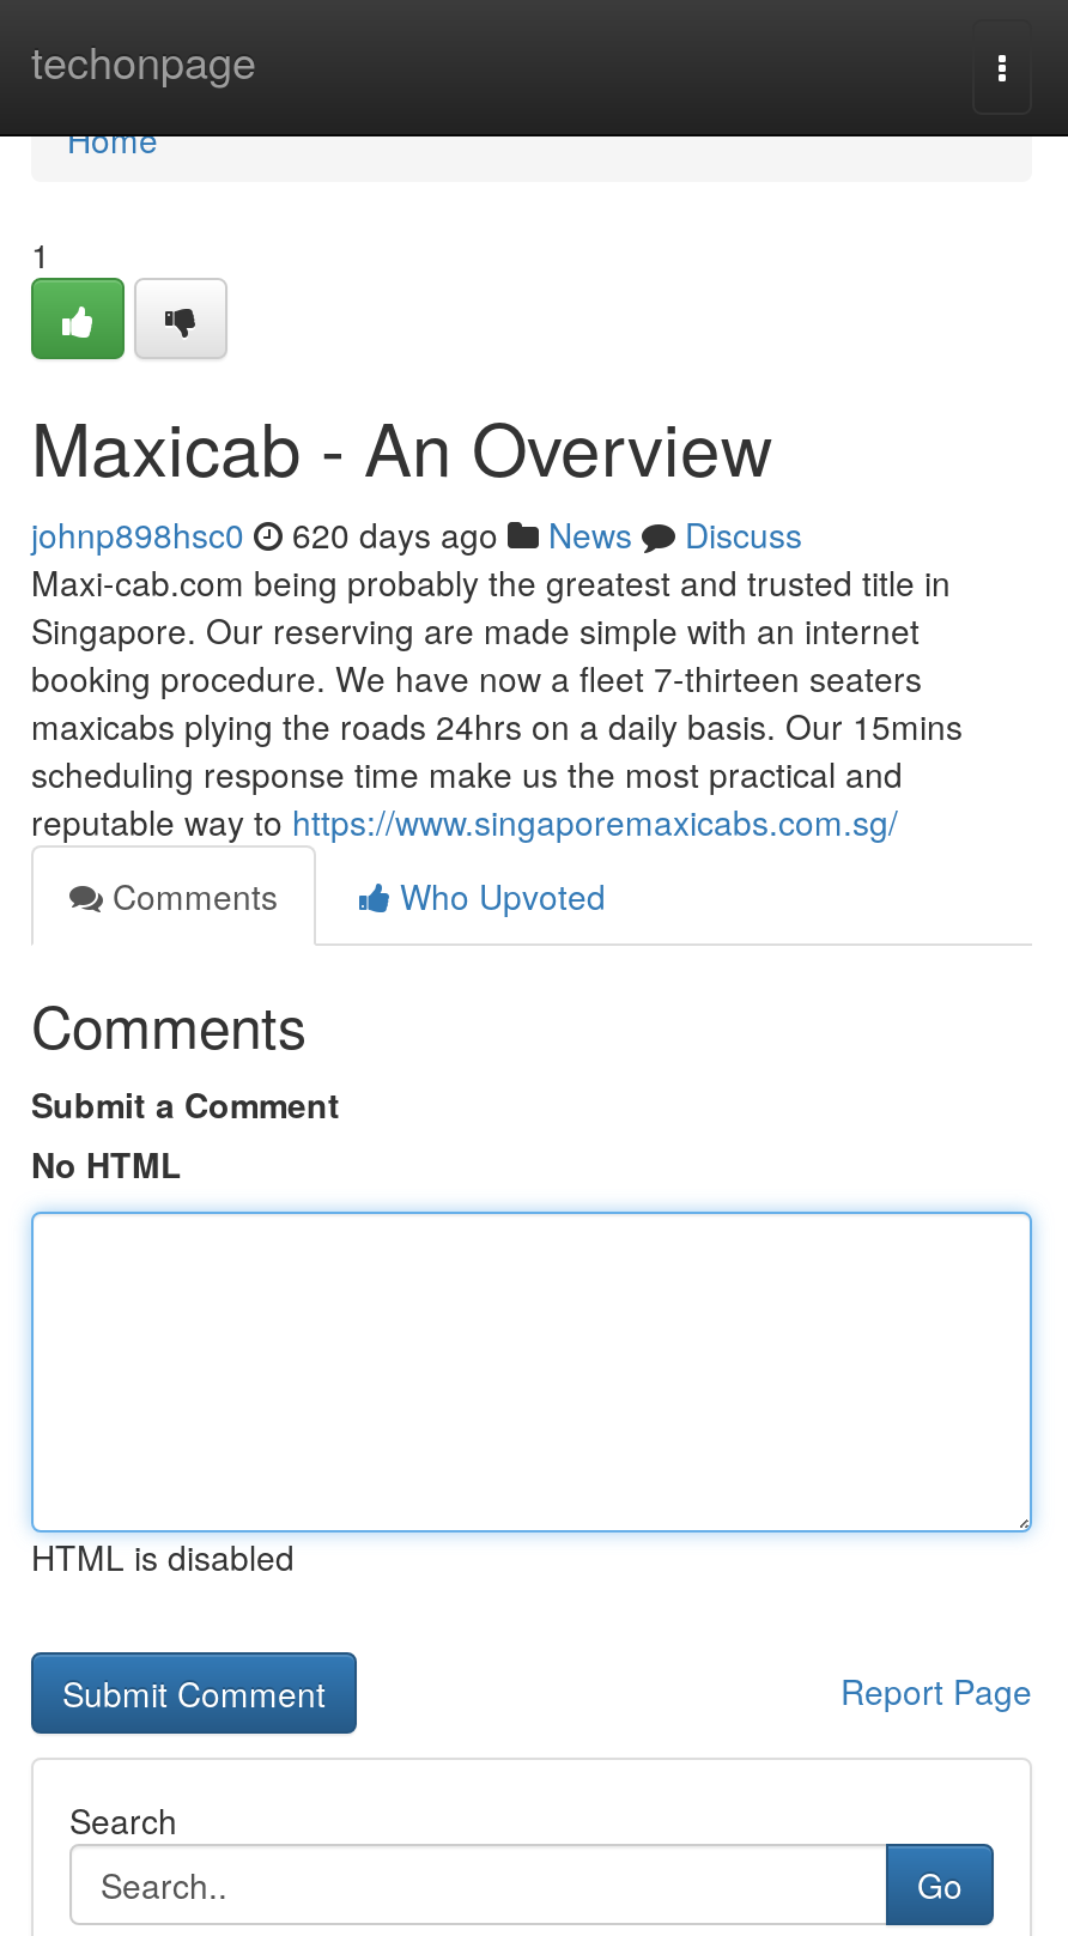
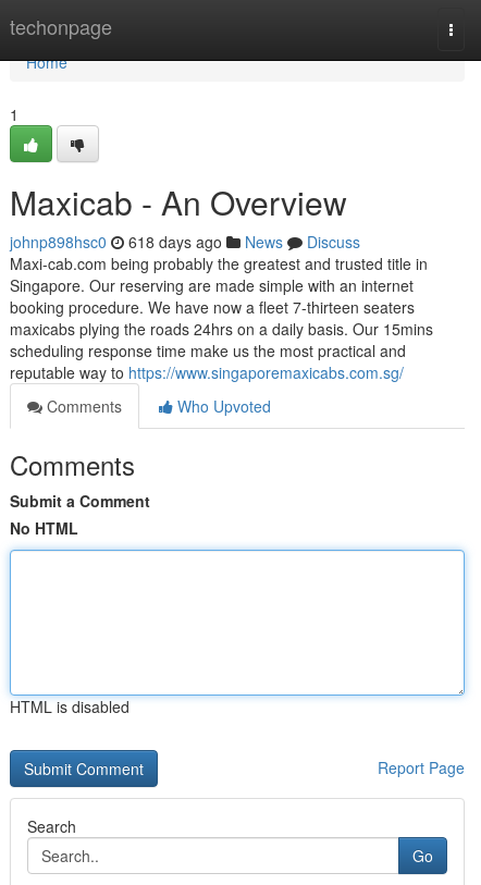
- johnp898hsc0 620 days ago News Discuss
+ johnp898hsc0 618 days ago News Discuss
